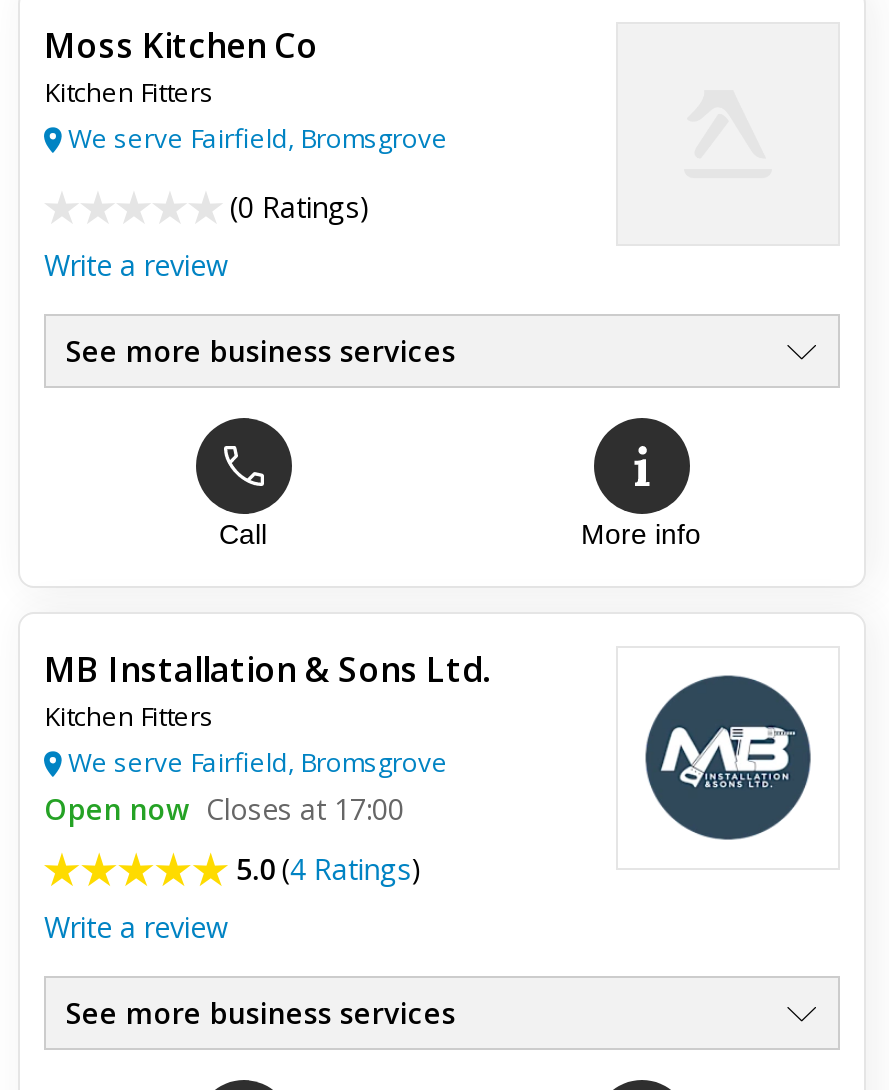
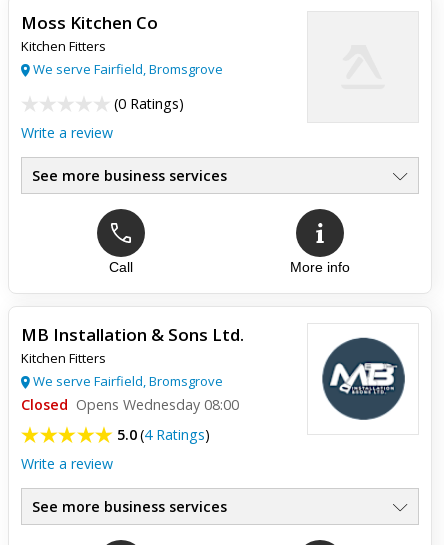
- Open now Closes at 17:00
+ Closed Opens Wednesday 08:00
